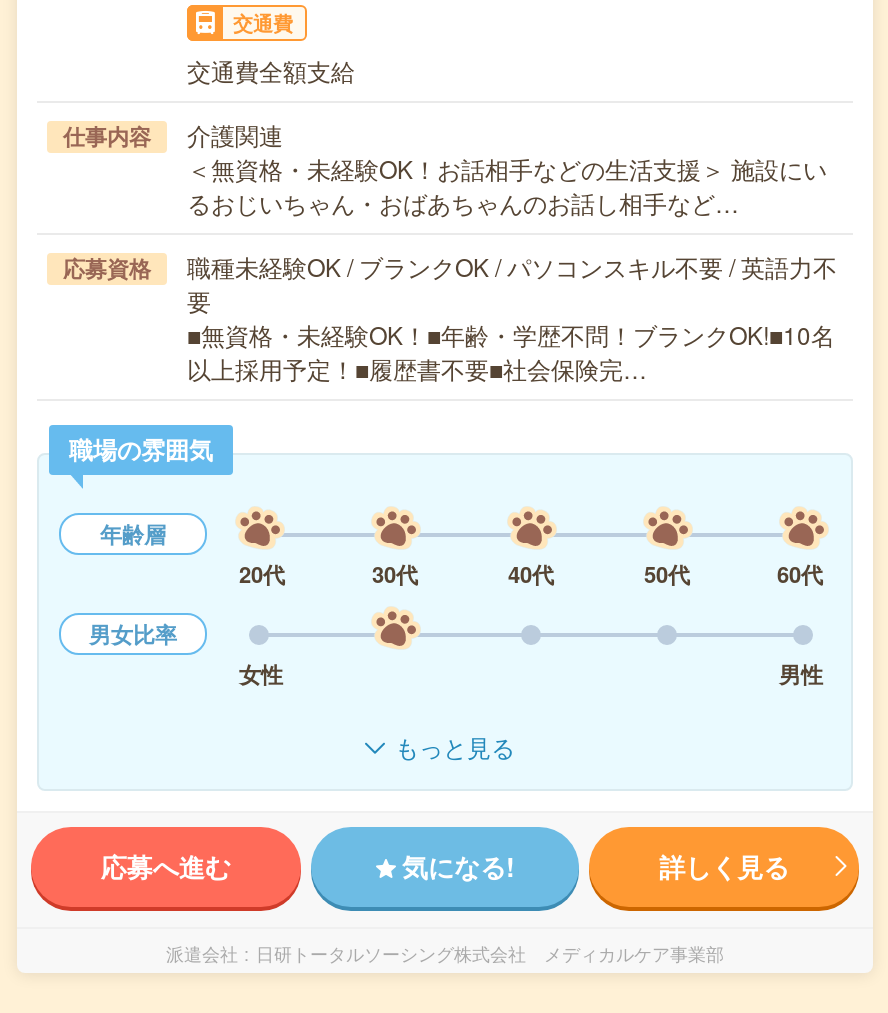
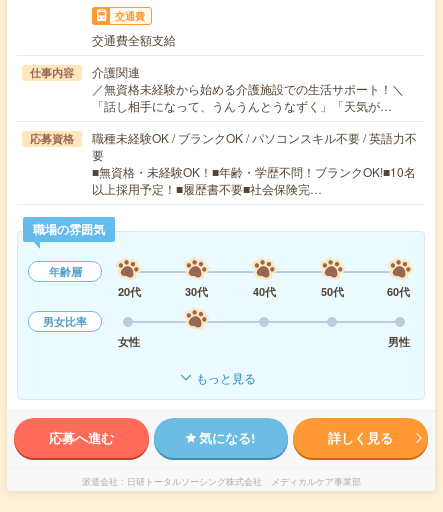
- ＜無資格・未経験OK！お話相手などの生活支援＞ 施設にい
- るおじいちゃん・おばあちゃんのお話し相手など…
+ ／無資格未経験から始める介護施設での生活サポート！＼
+ 「話し相手になって、うんうんとうなずく」「天気が…
